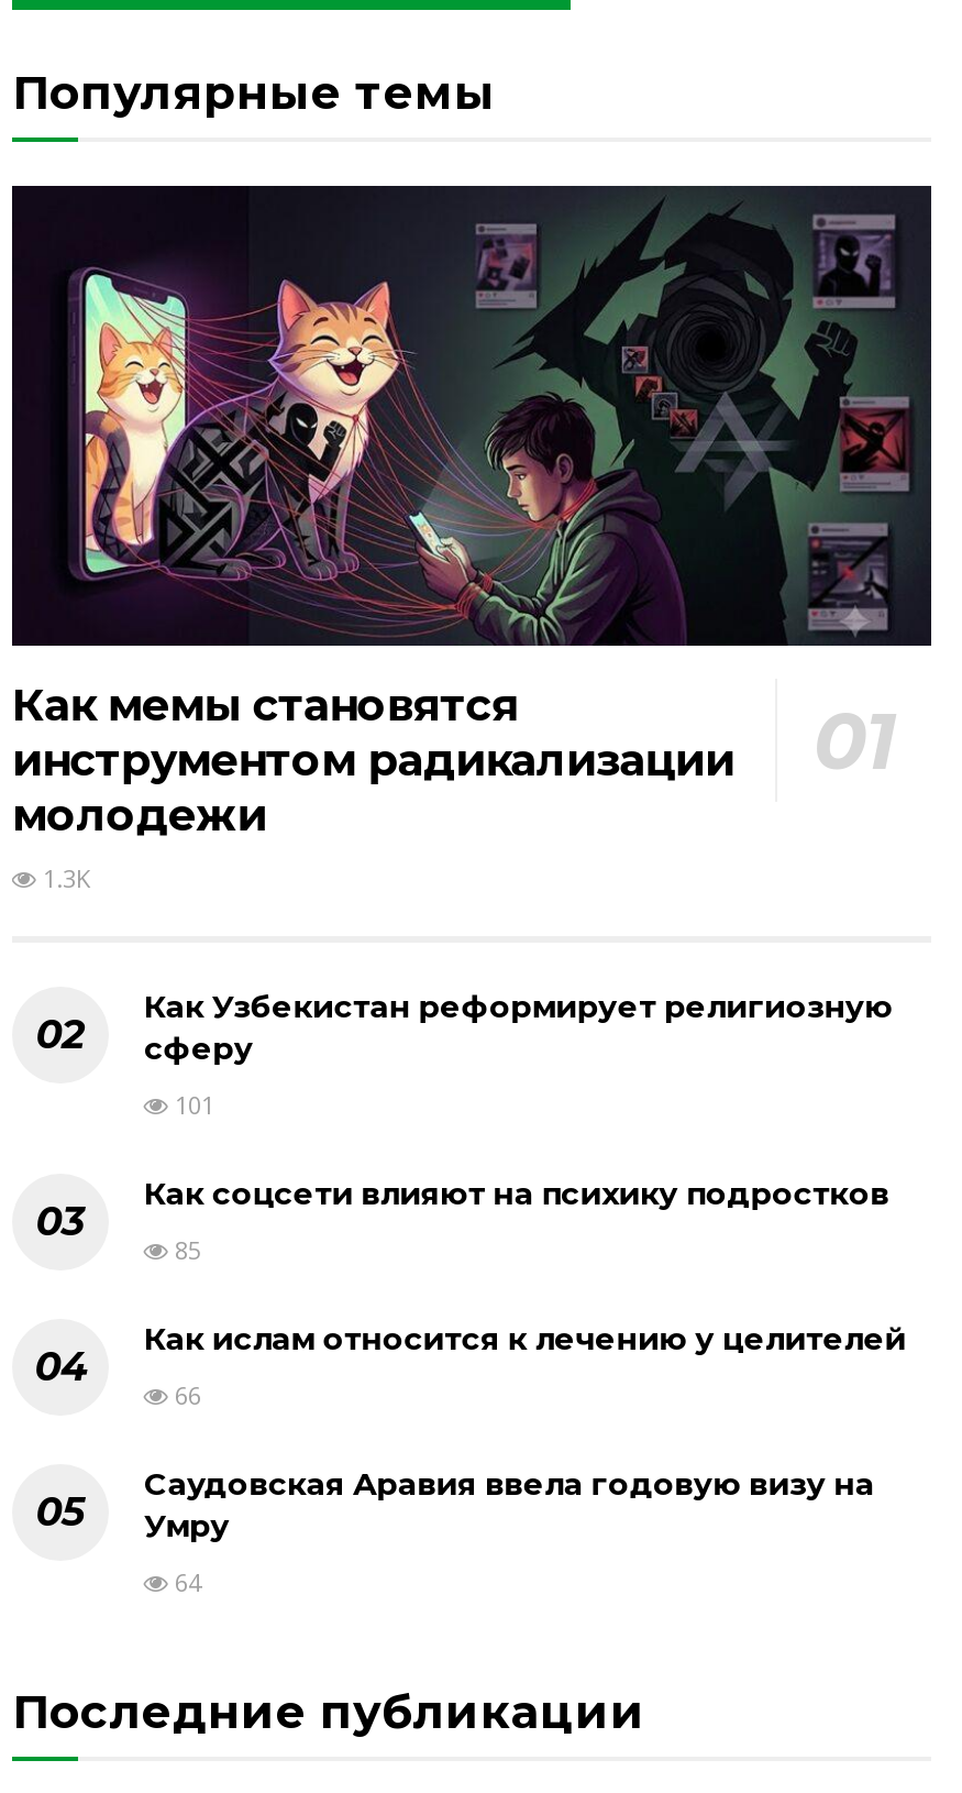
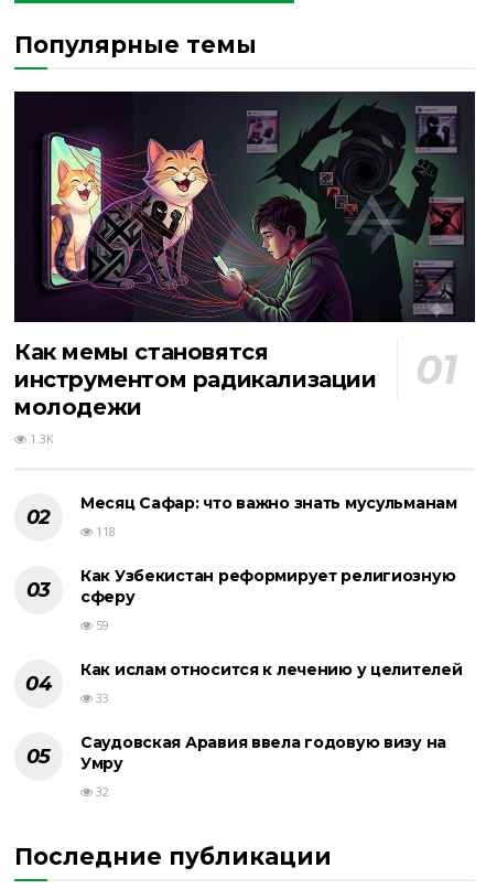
+ Месяц Сафар: что важно знать мусульманам
+ 118

moved down: Как Узбекистан реформирует религиозную | сферу

- 101
- Как соцсети влияют на психику подростков
- 85
+ 59

- 66
+ 33

- 64
+ 32
